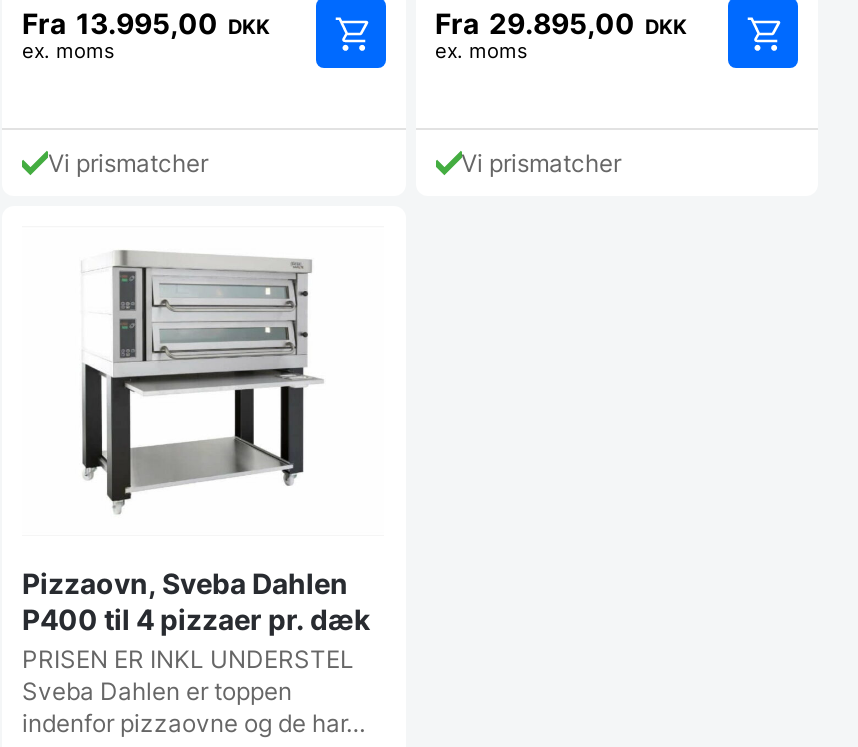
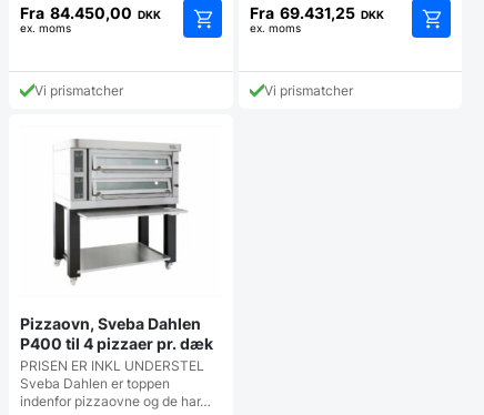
- Fra 13.995,00 DKK
+ Fra 84.450,00 DKK

- Fra 29.895,00 DKK
+ Fra 69.431,25 DKK
